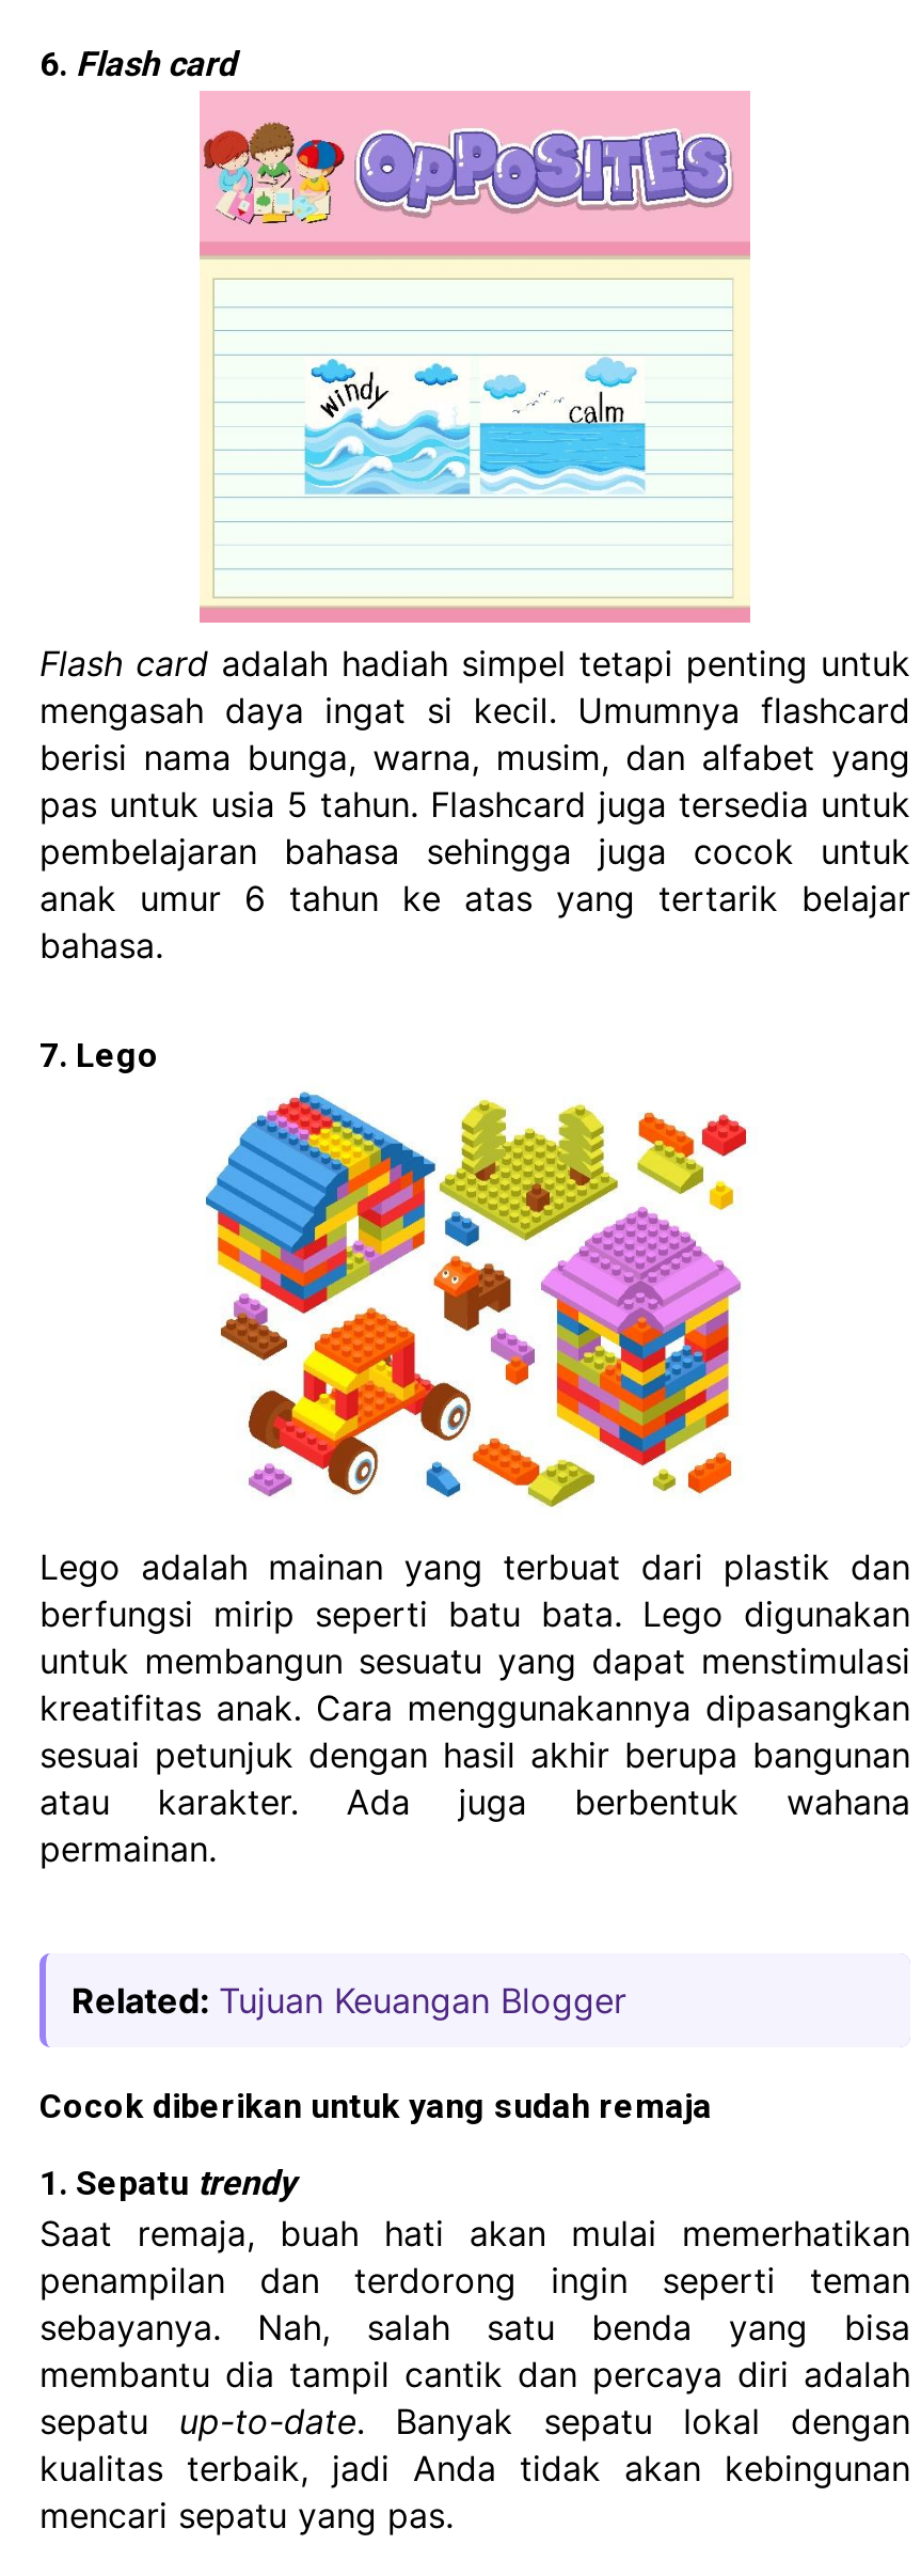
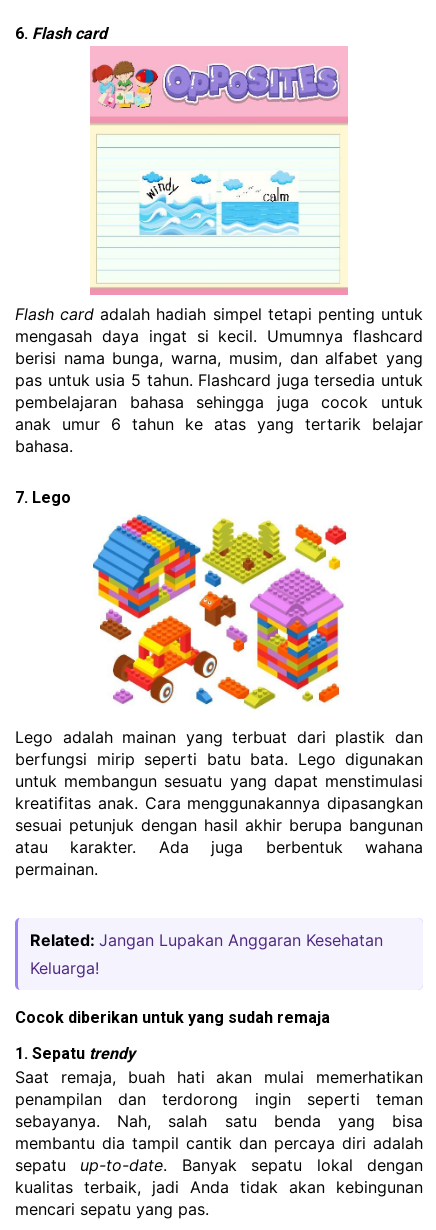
- Related: Tujuan Keuangan Blogger
+ Related: Jangan Lupakan Anggaran Kesehatan
+ Keluarga!
